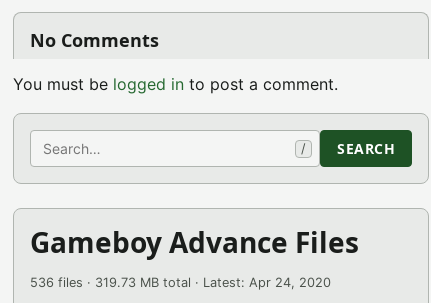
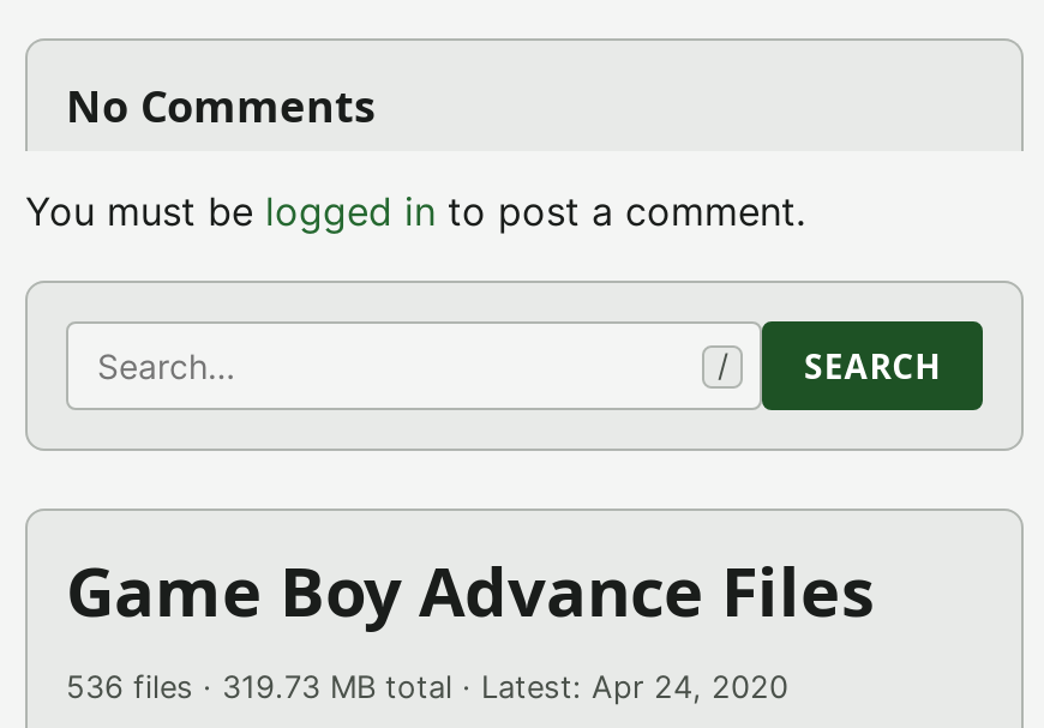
- Gameboy Advance Files
+ Game Boy Advance Files
